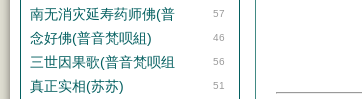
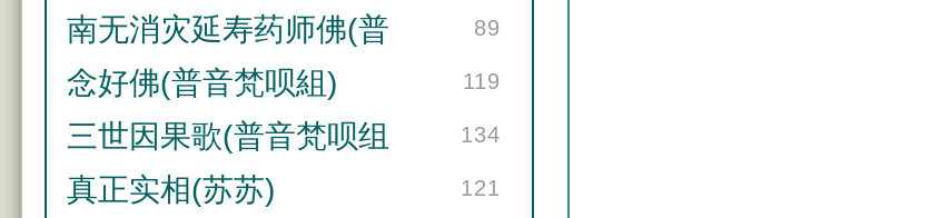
- 57
+ 89

- 46
+ 119

- 56
+ 134

- 51
+ 121
